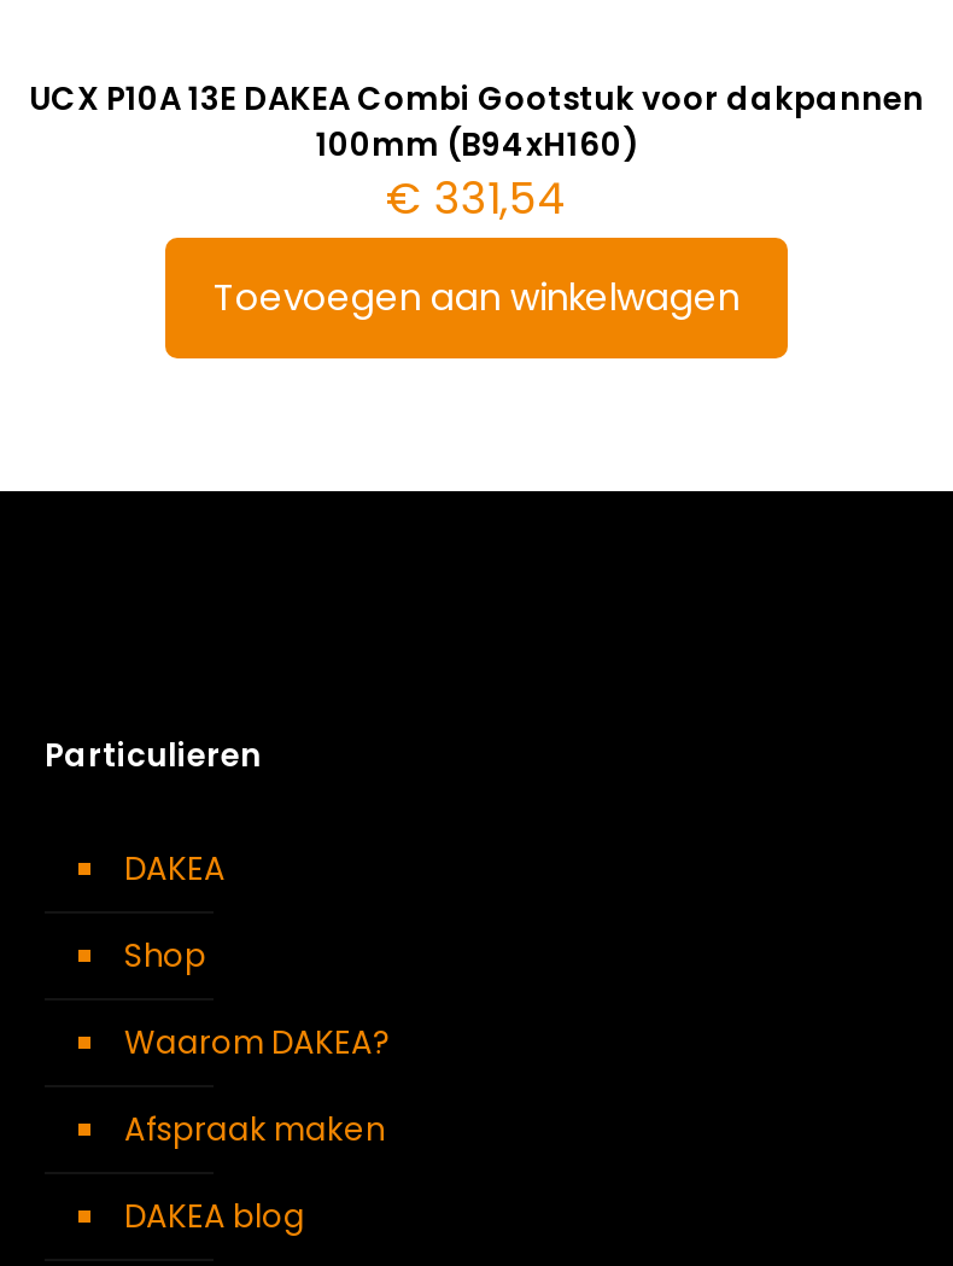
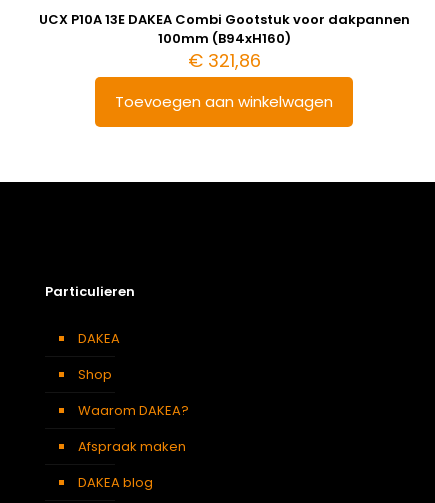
- €331,54
+ €321,86
